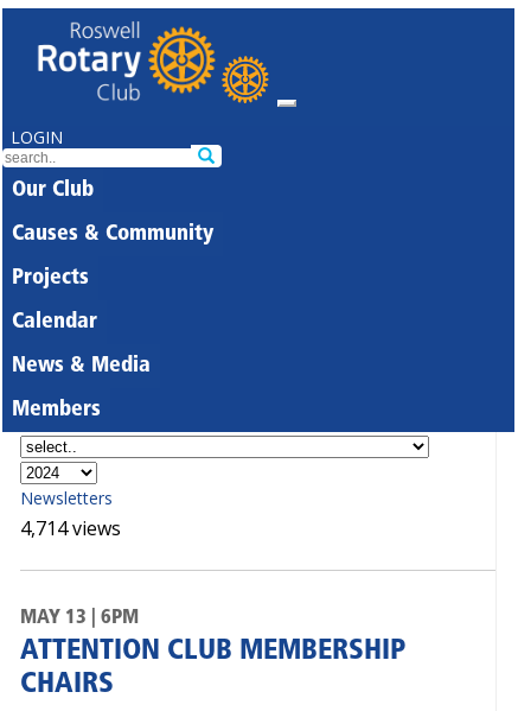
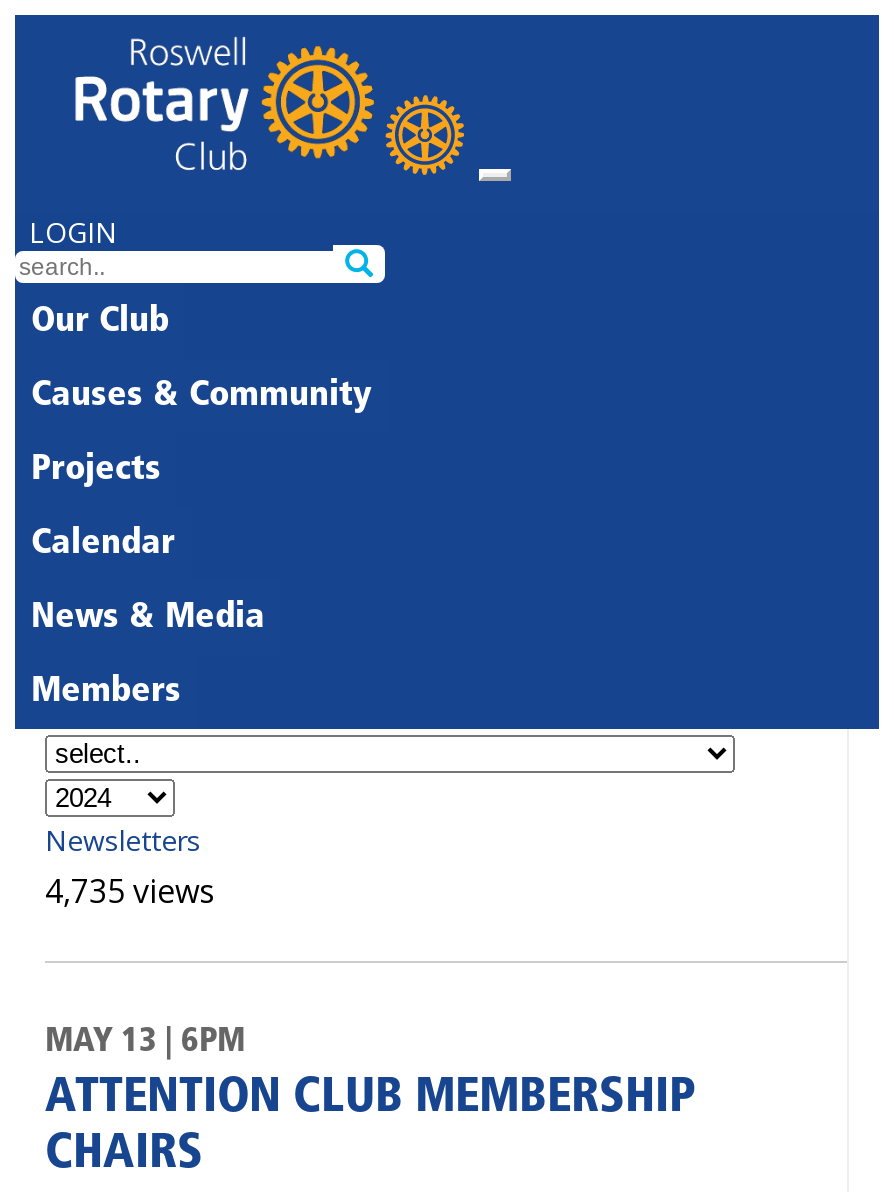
- 4,714 views
+ 4,735 views
